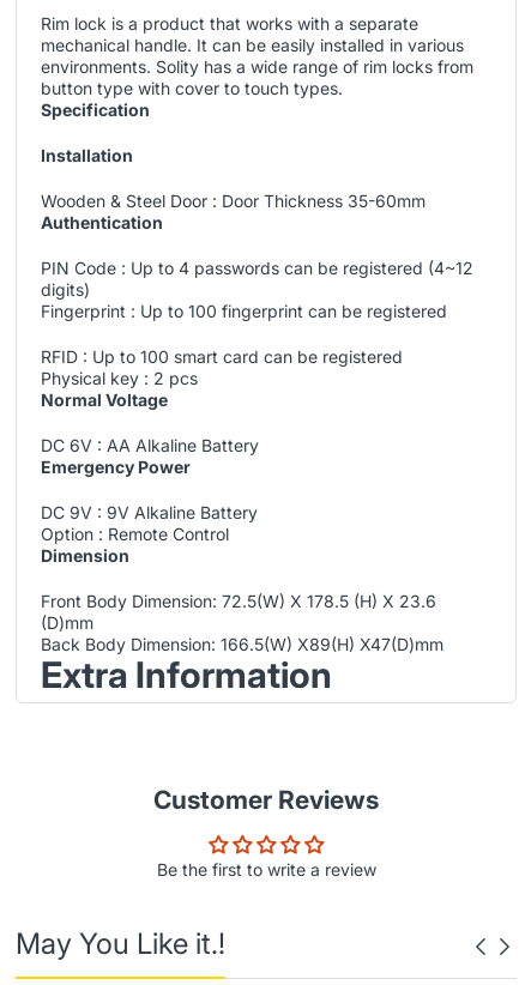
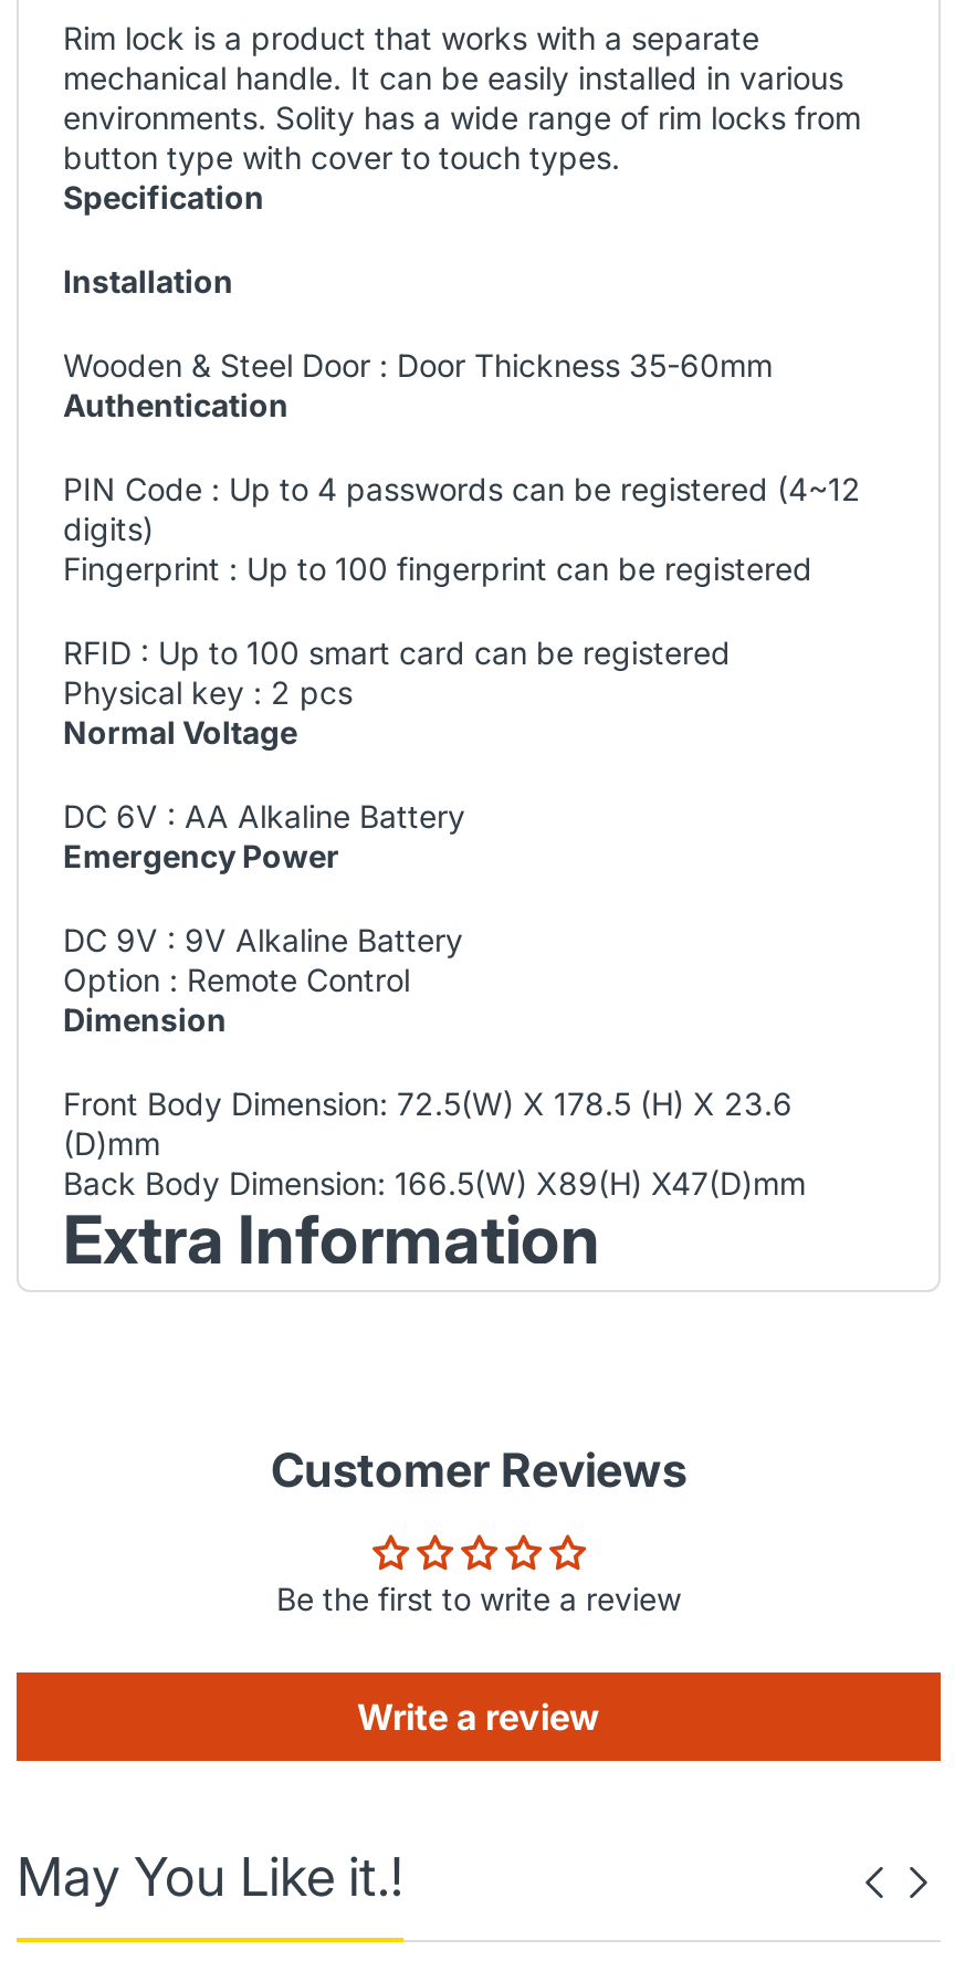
+ Write a review
